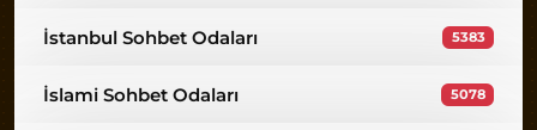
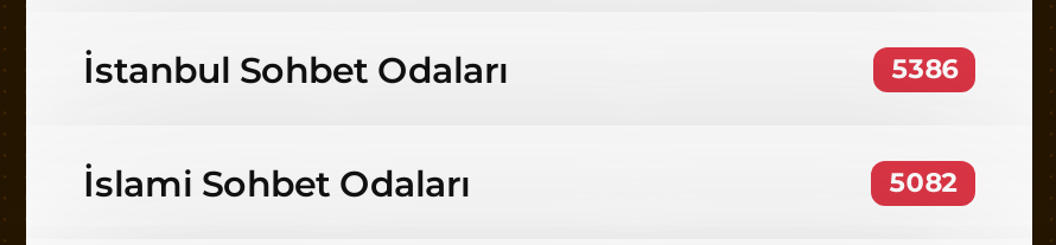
- 5383
+ 5386

- 5078
+ 5082
